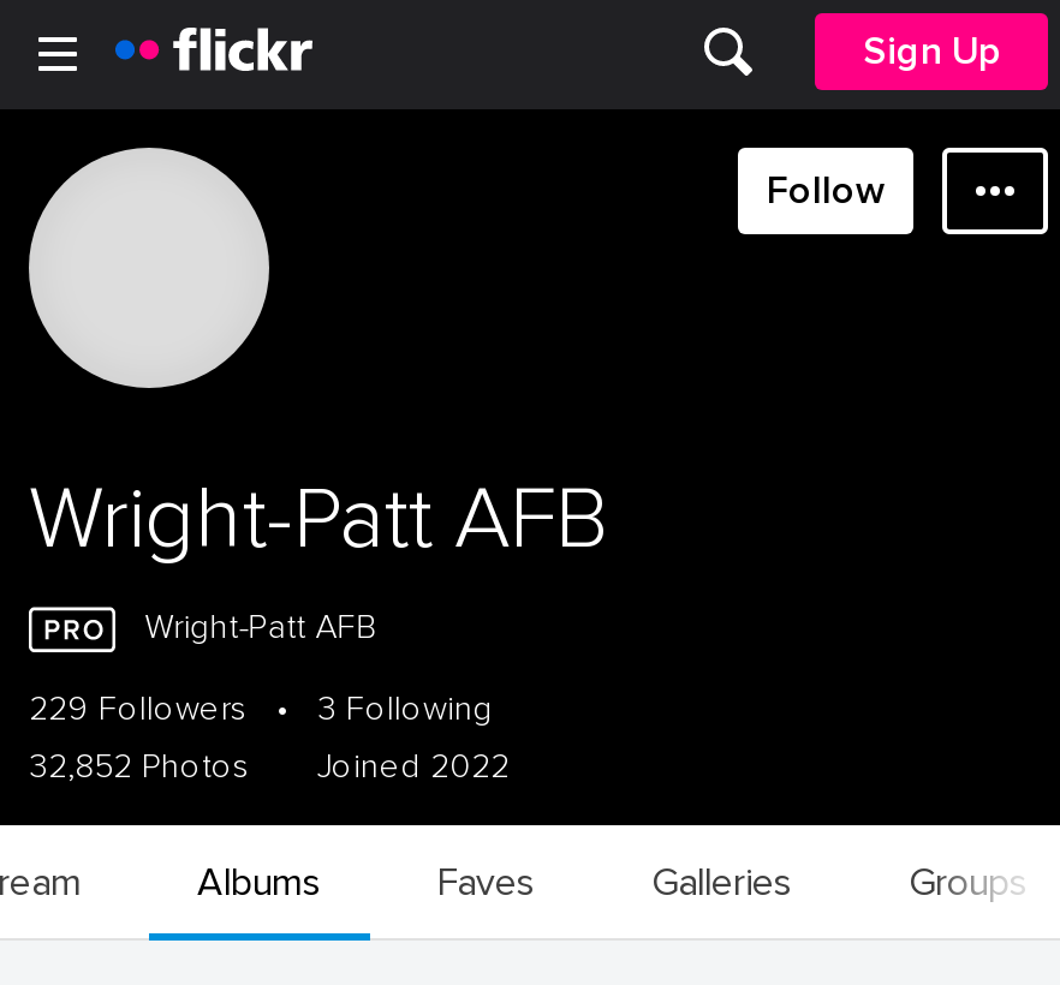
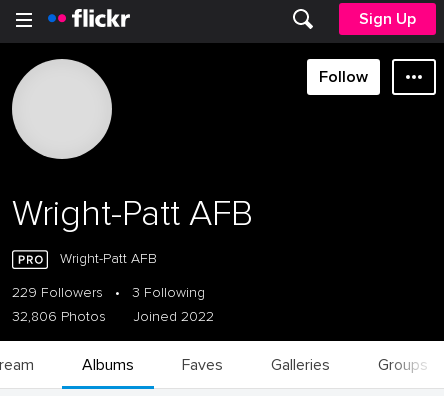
- 32,852 Photos Joined 2022
+ 32,806 Photos Joined 2022
